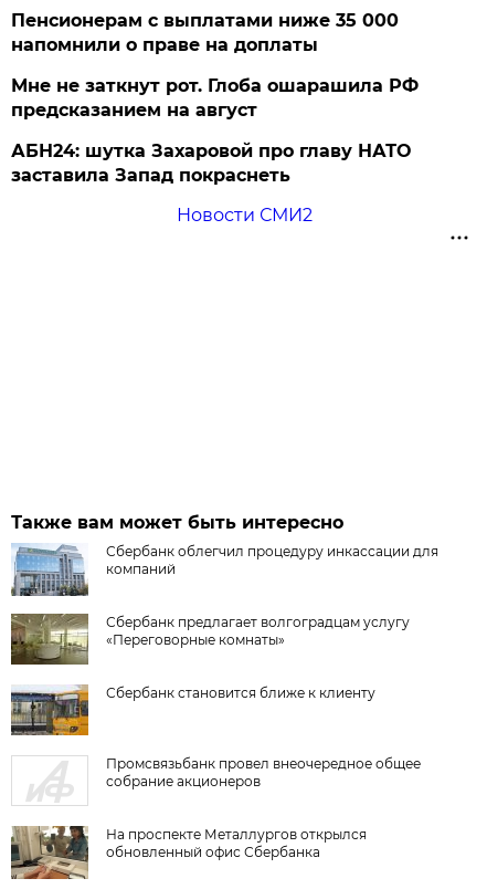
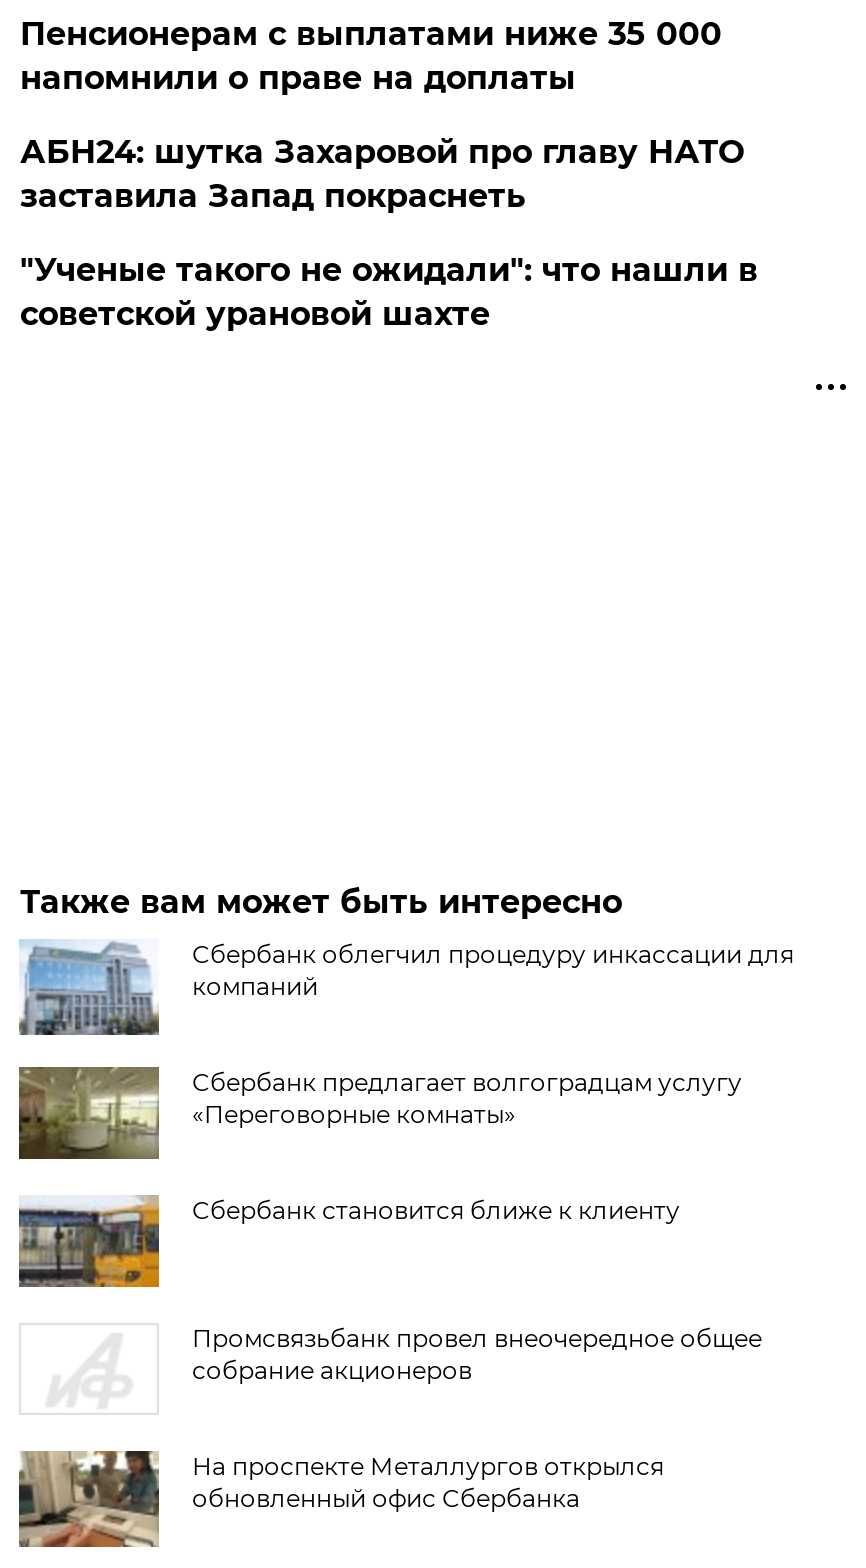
- Мне не заткнут рот. Глоба ошарашила РФ
- предсказанием на август

moved up: АБН24: шутка Захаровой про главу НАТО | заставила Запад покраснеть

- Новости СМИ2
+ "Ученые такого не ожидали": что нашли в
+ советской урановой шахте
